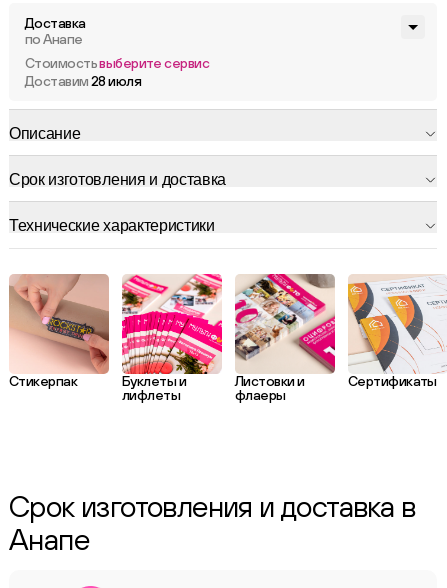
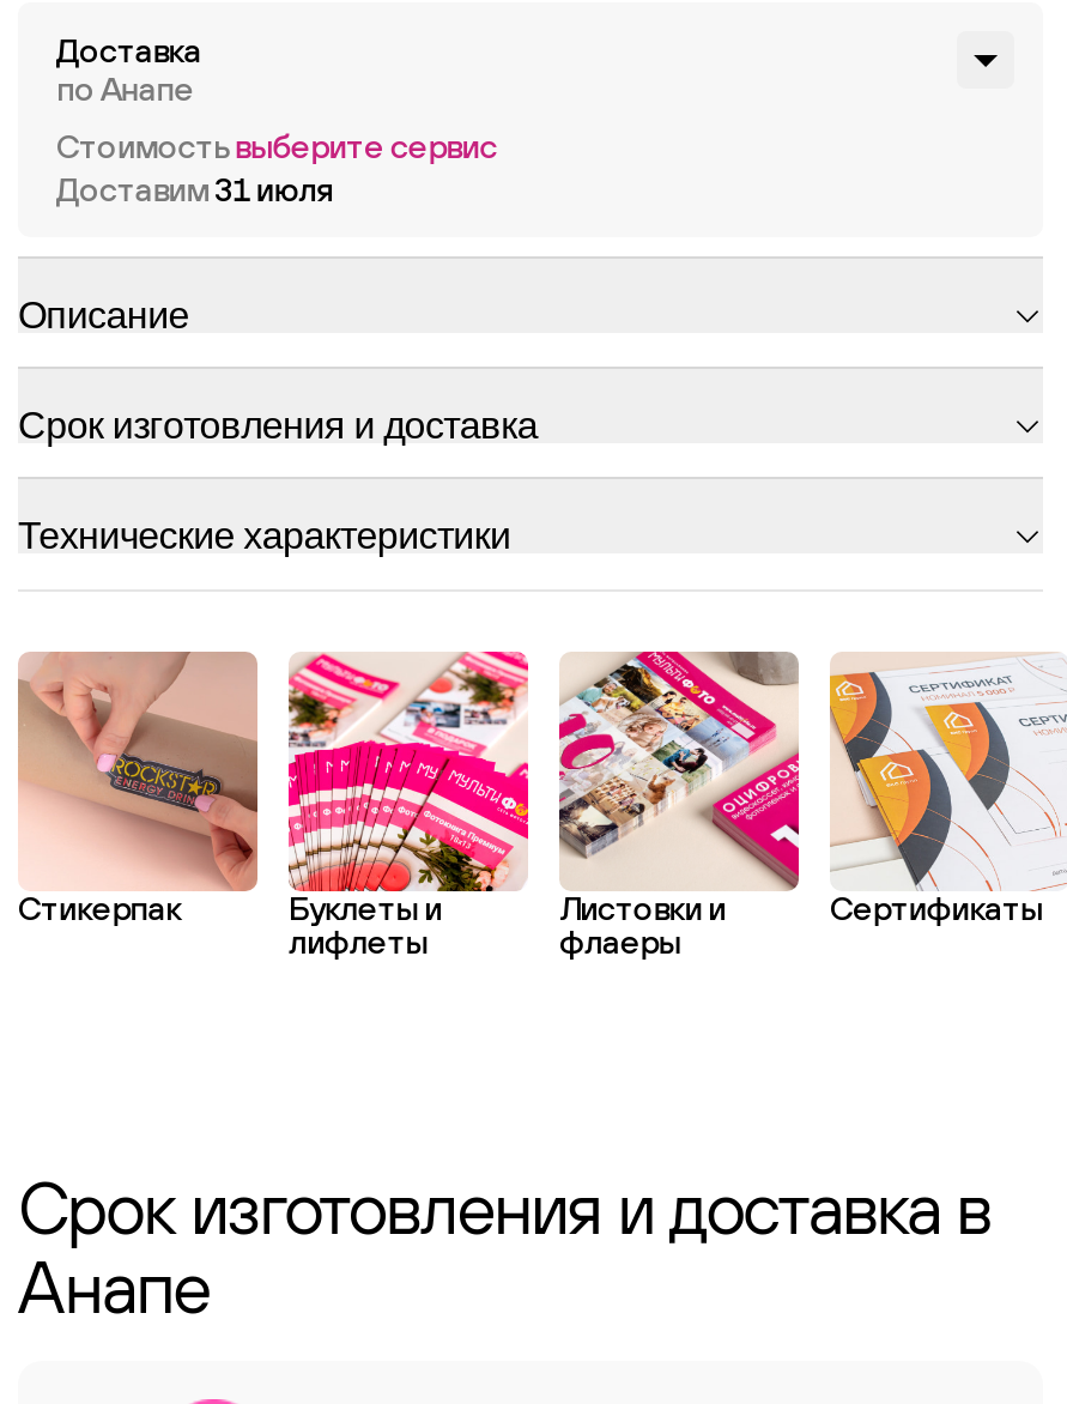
- Доставим 28 июля
+ Доставим 31 июля
